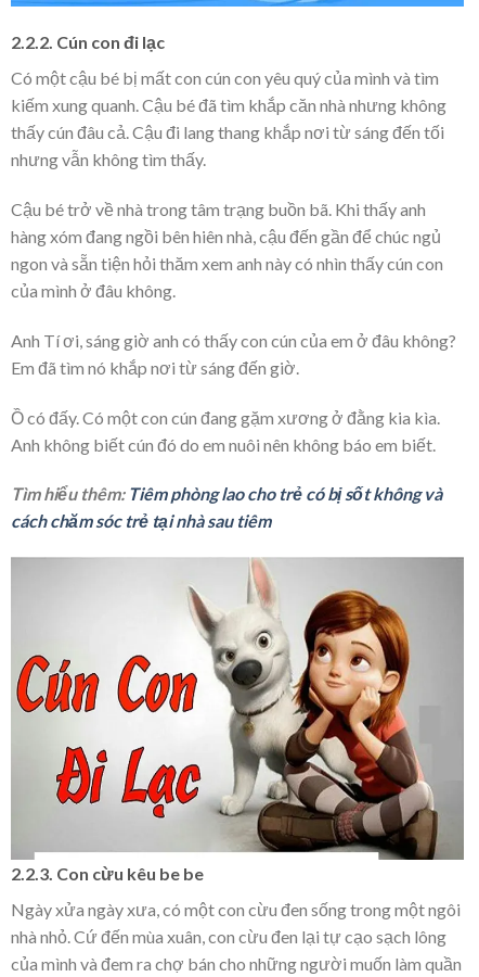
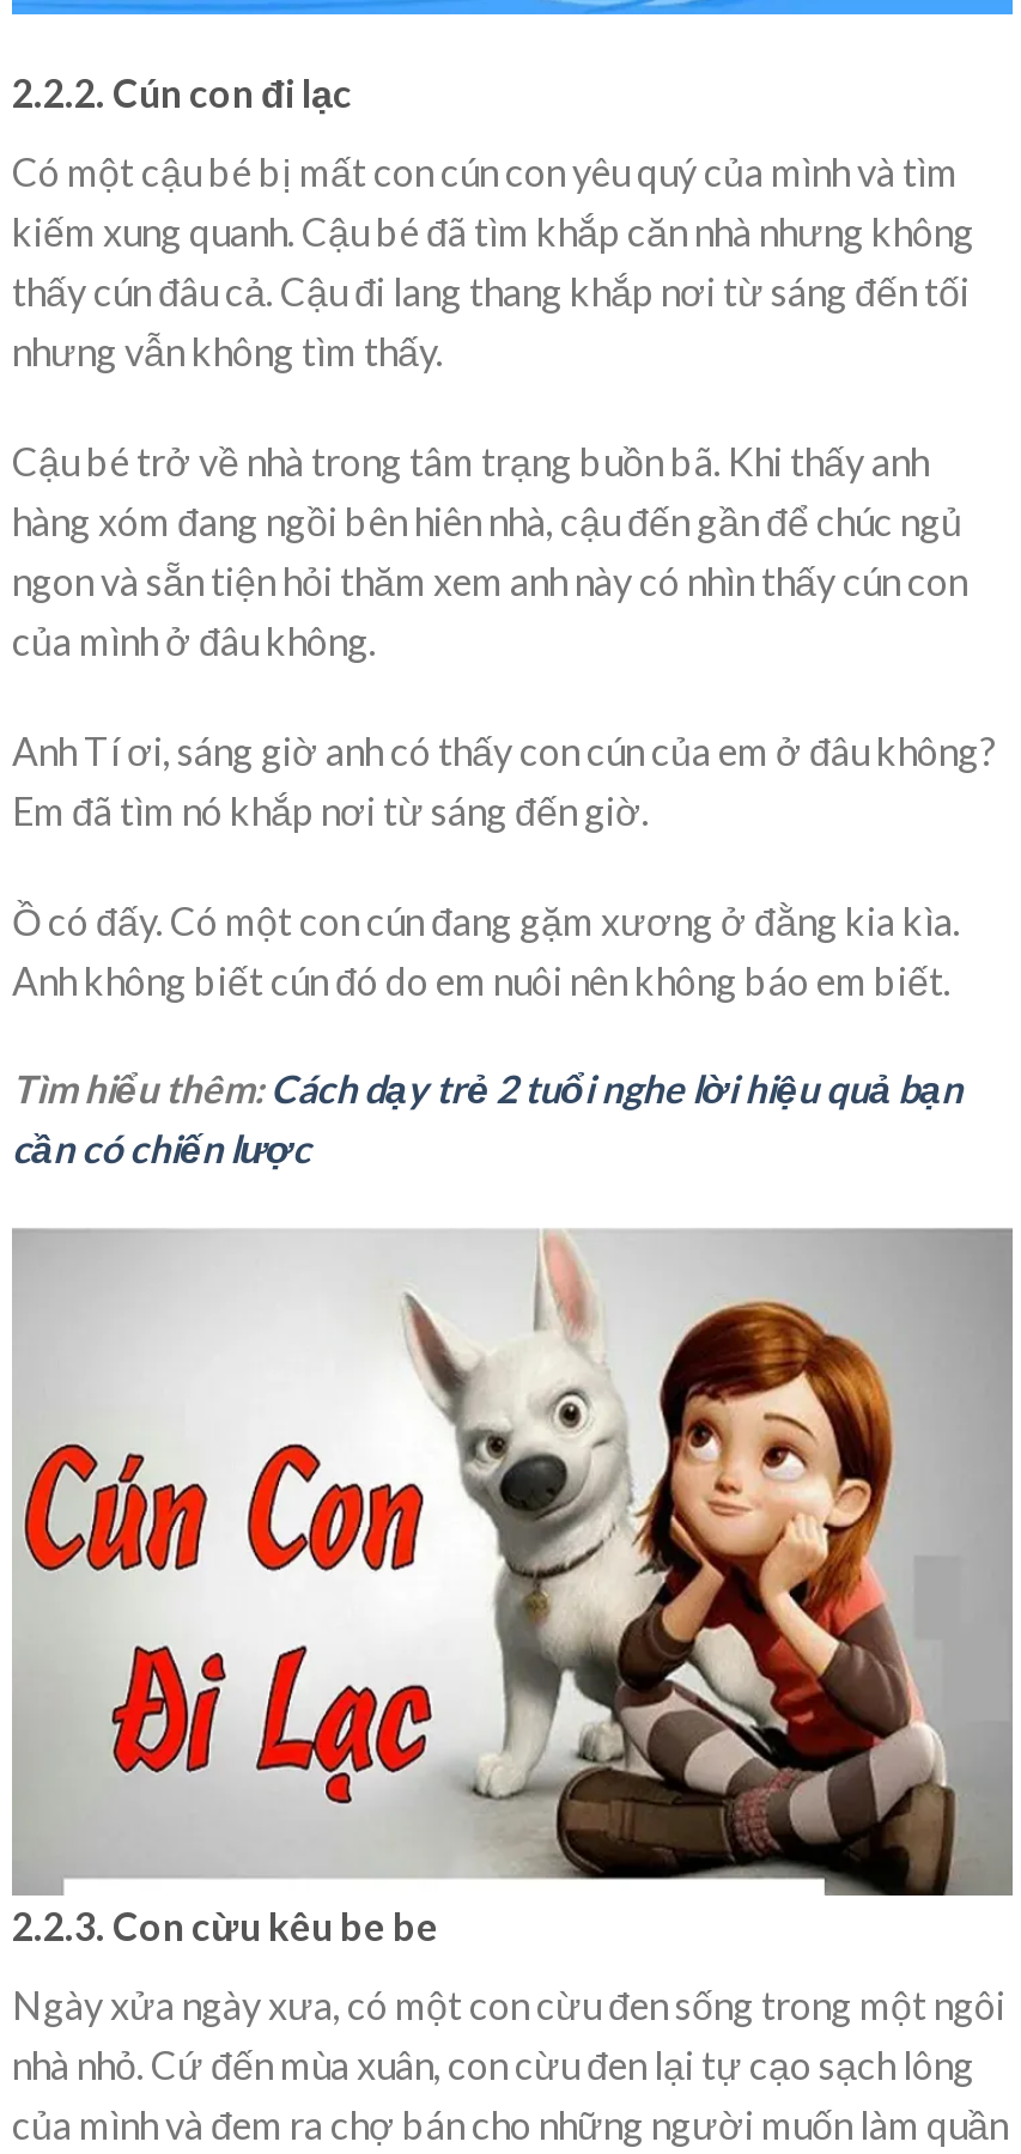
- Tìm hiểu thêm: Tiêm phòng lao cho trẻ có bị sốt không và
- cách chăm sóc trẻ tại nhà sau tiêm
+ Tìm hiểu thêm: Cách dạy trẻ 2 tuổi nghe lời hiệu quả bạn
+ cần có chiến lược
